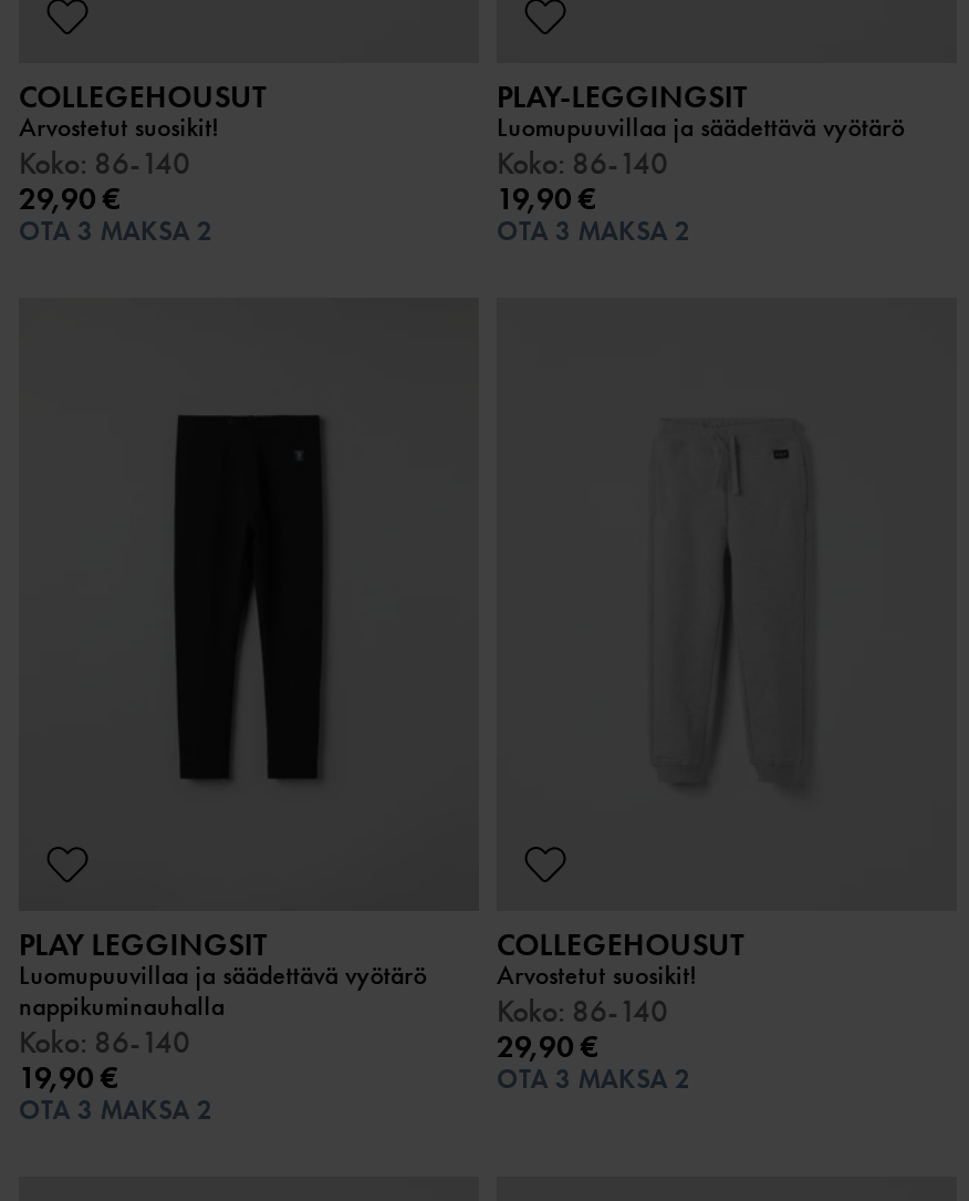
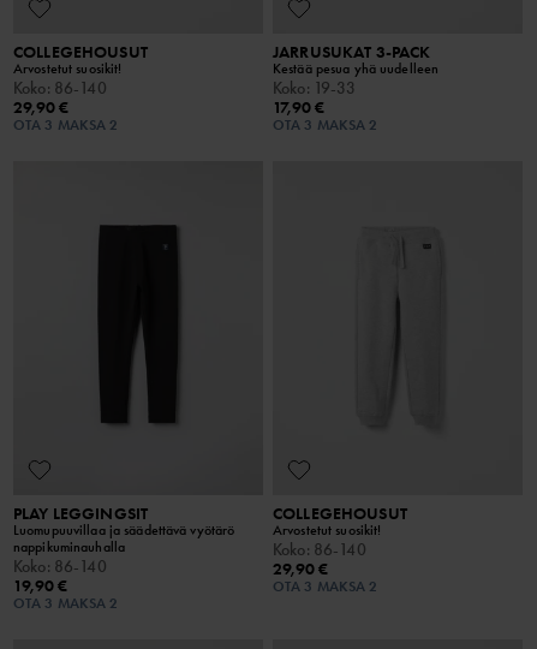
- PLAY-LEGGINGSIT
- Luomupuuvillaa ja säädettävä vyötärö
- Koko:86-140
- 19,90 €
+ JARRUSUKAT 3-PACK
+ Kestää pesua yhä uudelleen
+ Koko:19-33
+ 17,90 €
